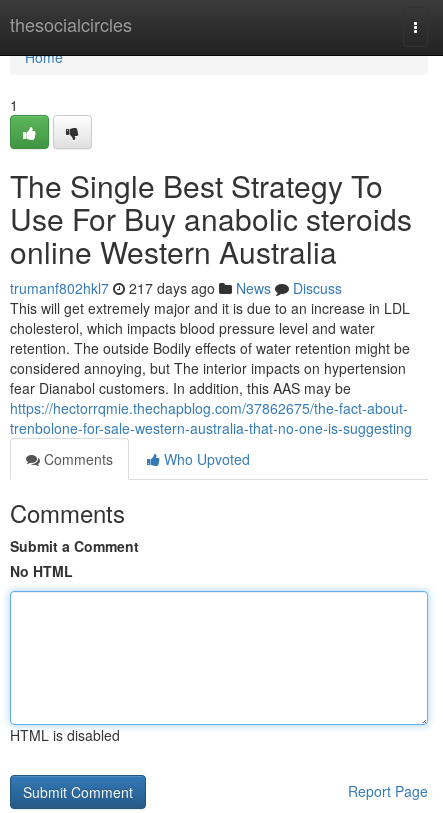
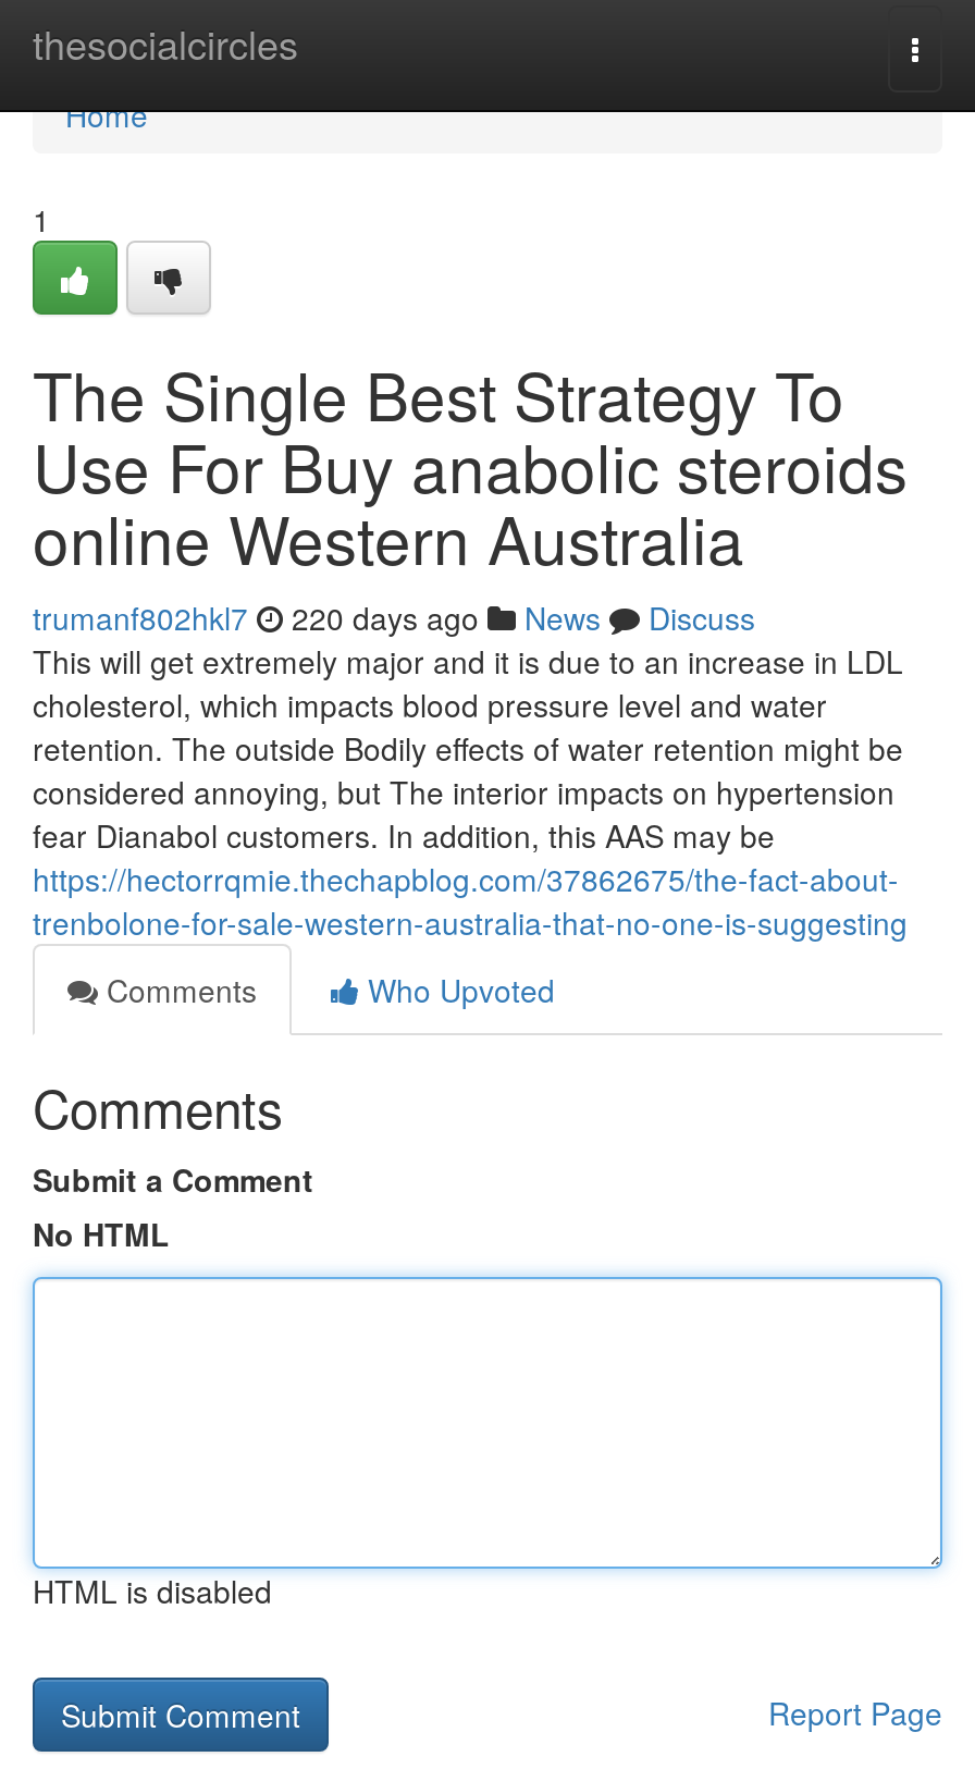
- trumanf802hkl7 217 days ago News Discuss
+ trumanf802hkl7 220 days ago News Discuss
